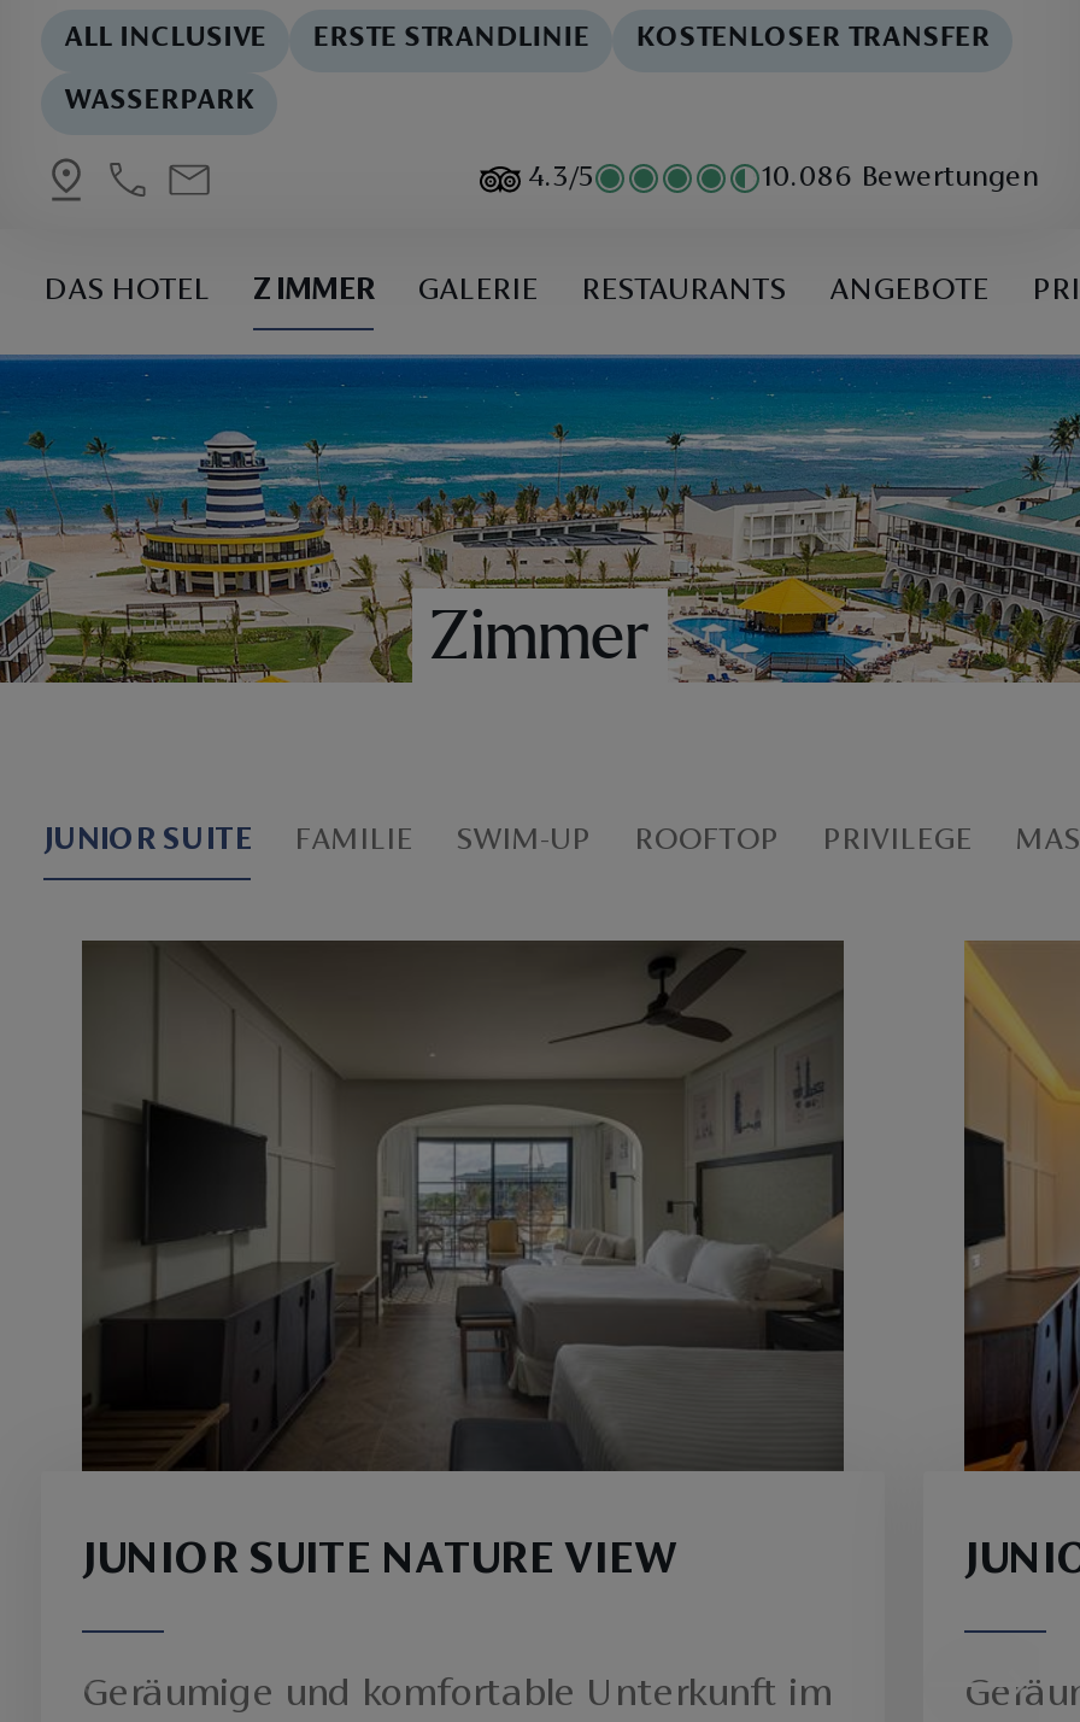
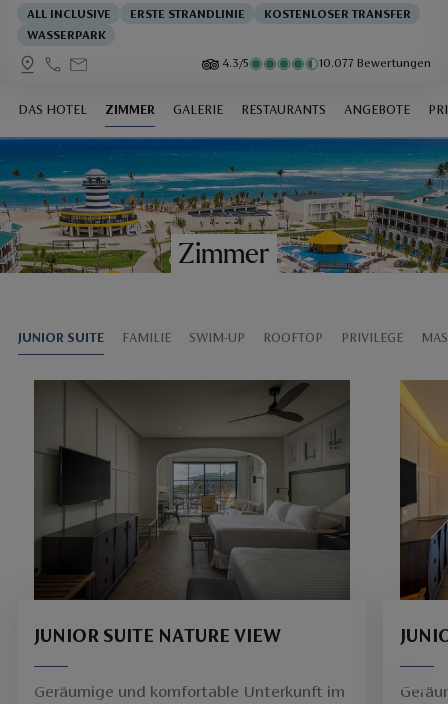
- 10.086 Bewertungen
+ 10.077 Bewertungen
